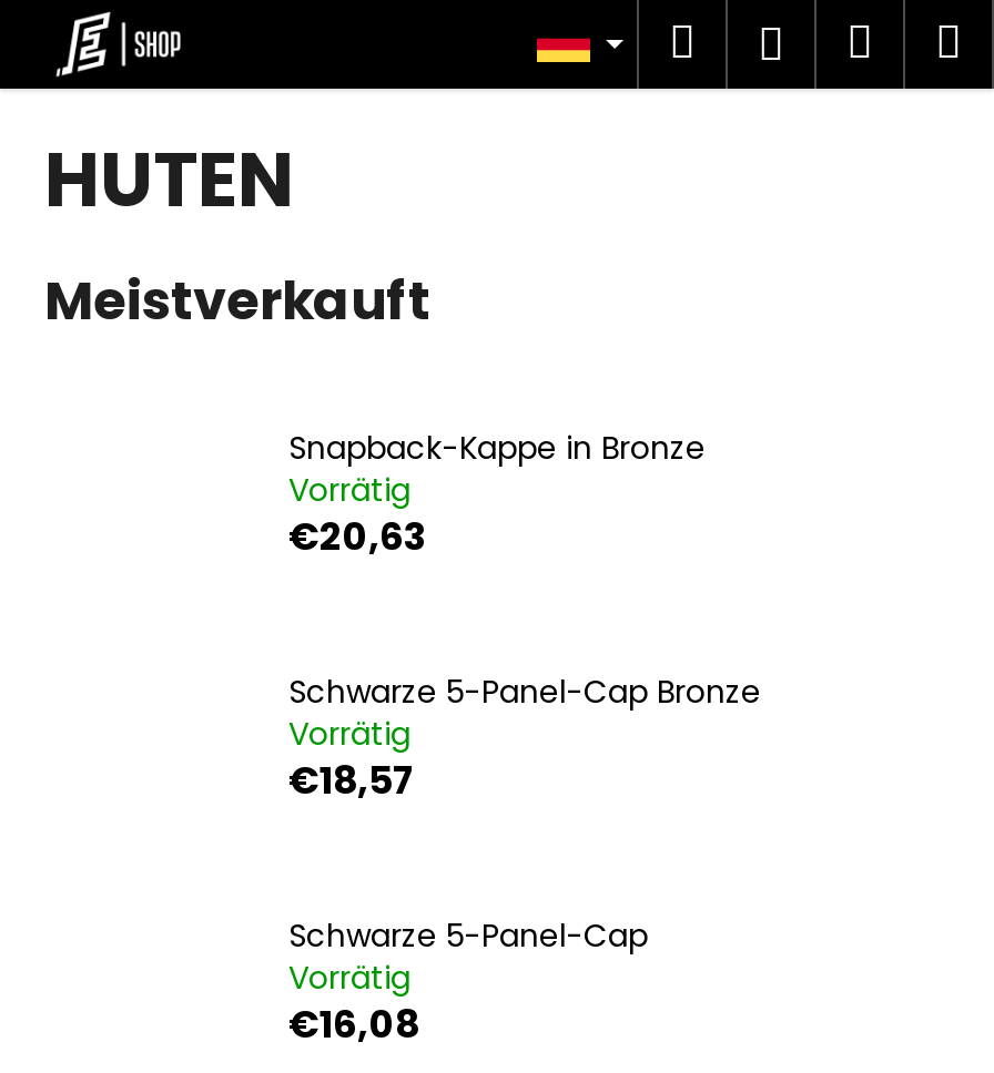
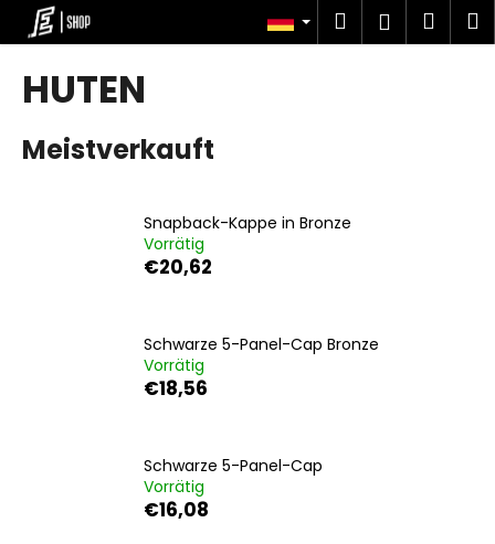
- €20,63
+ €20,62

- €18,57
+ €18,56
